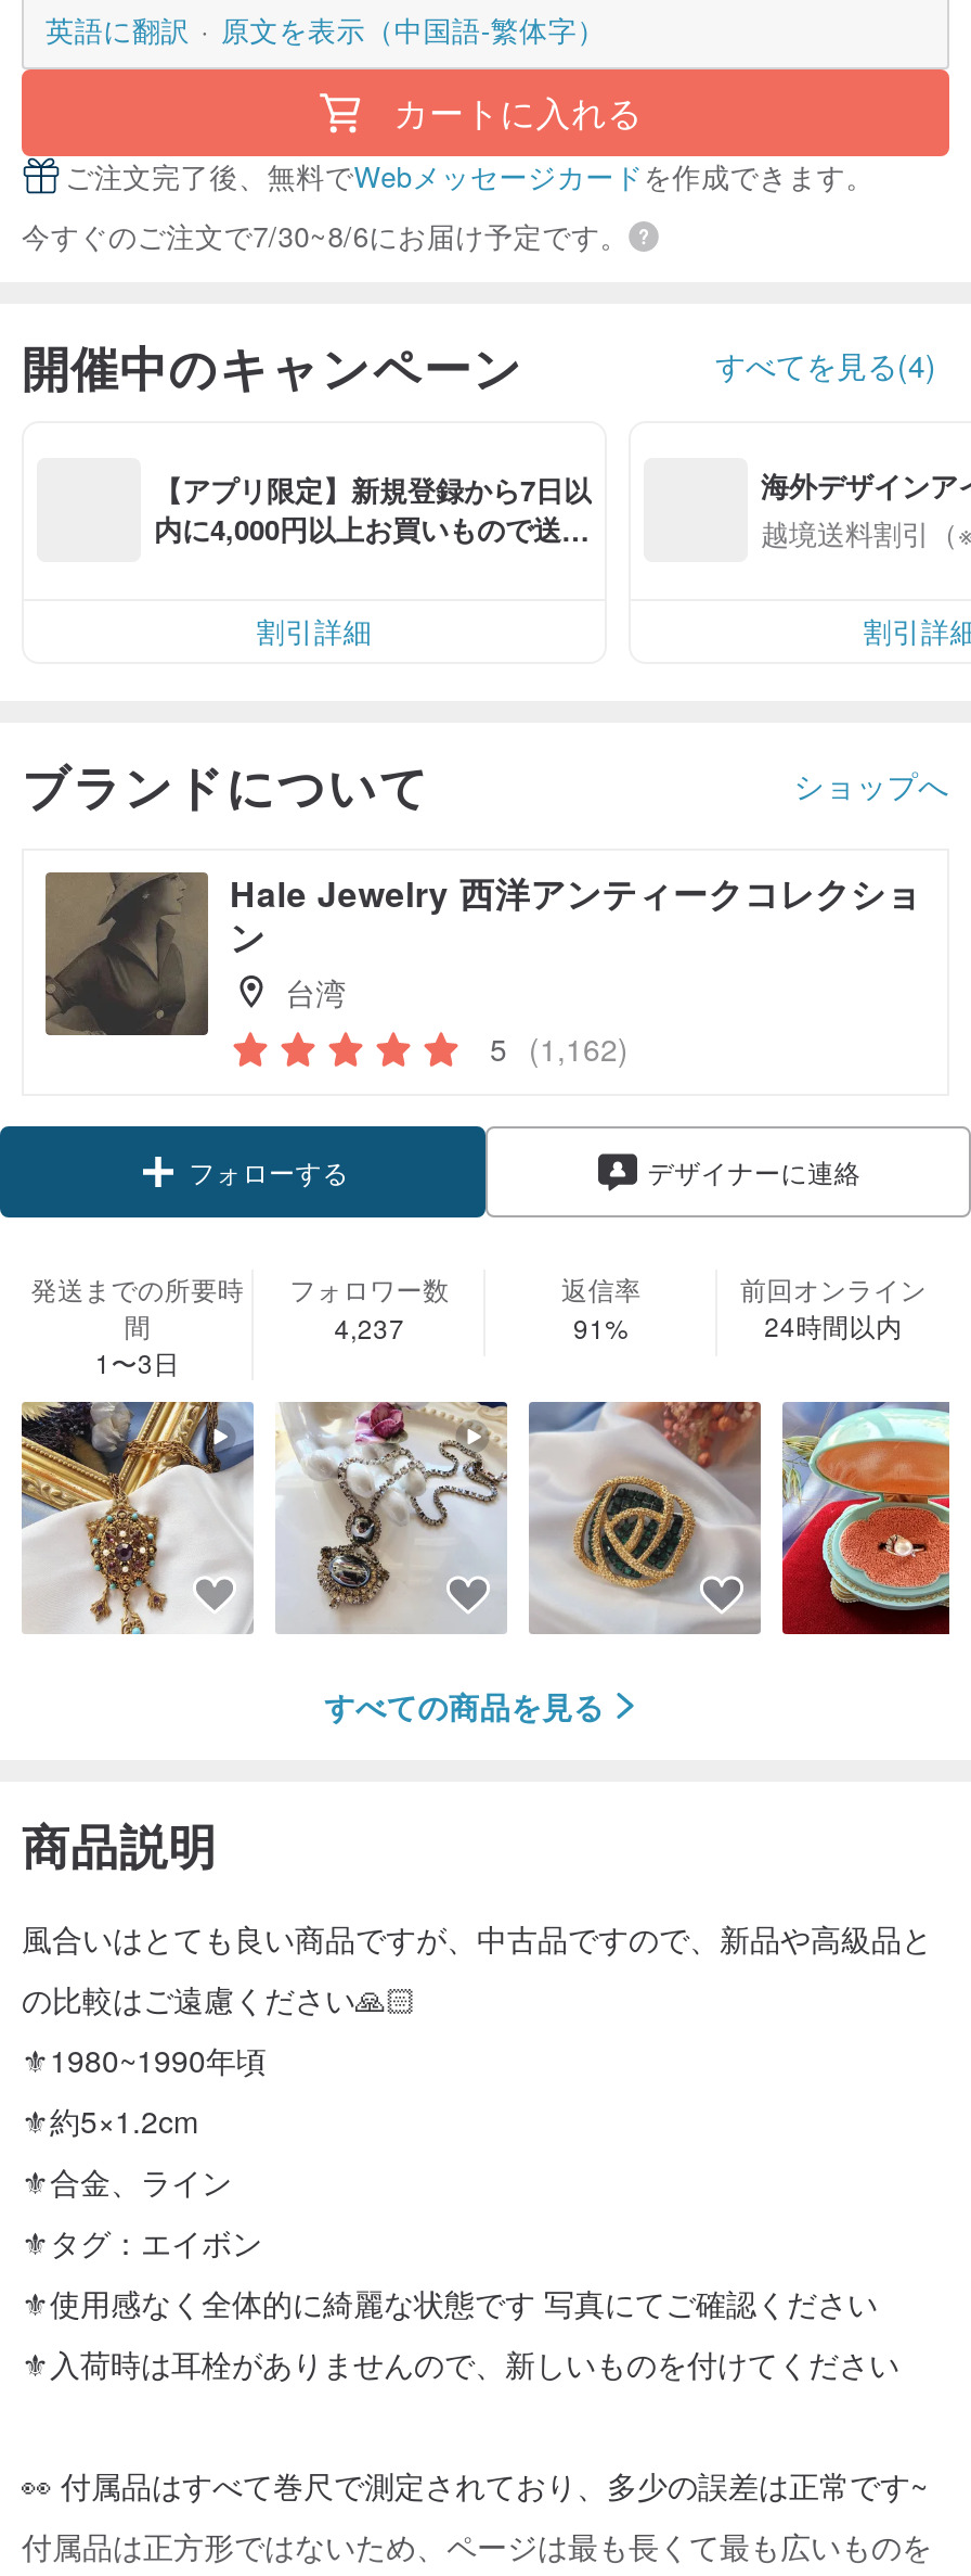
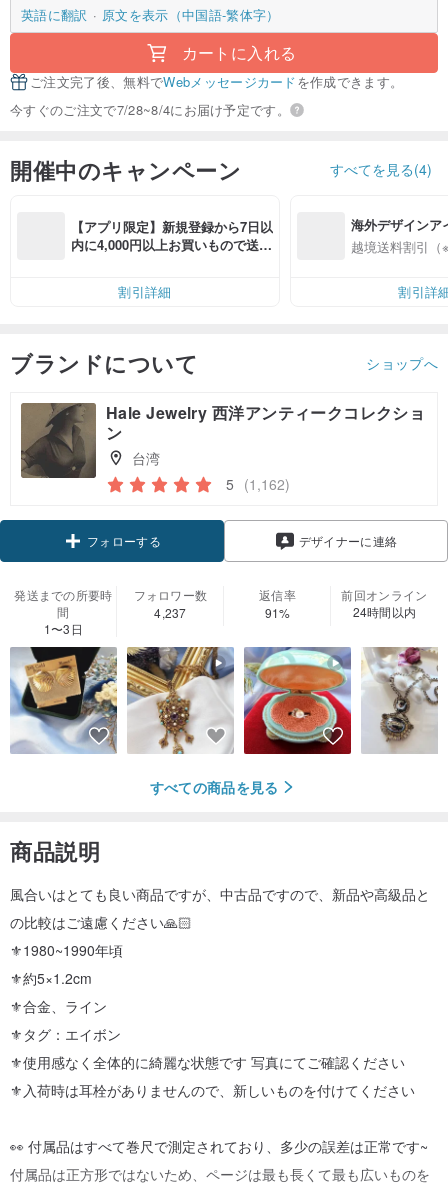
- 今すぐのご注文で7/30~8/6にお届け予定です。
+ 今すぐのご注文で7/28~8/4にお届け予定です。

- [image]
+ [image]

- [image]
+ [image]

- [image]
+ [image]

- [image]
+ [image]
